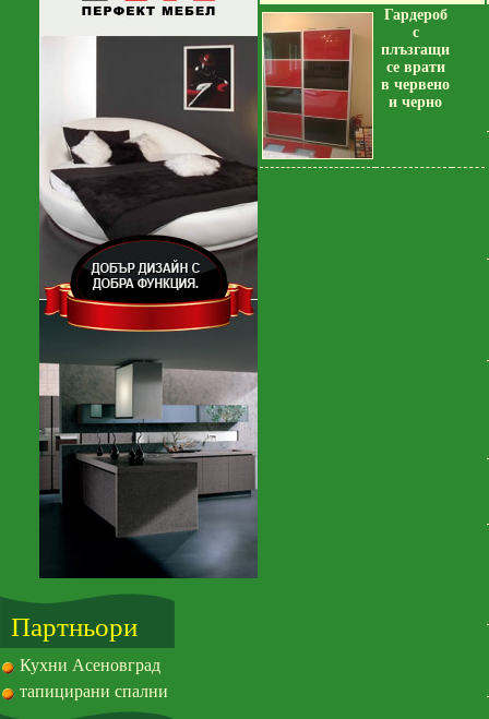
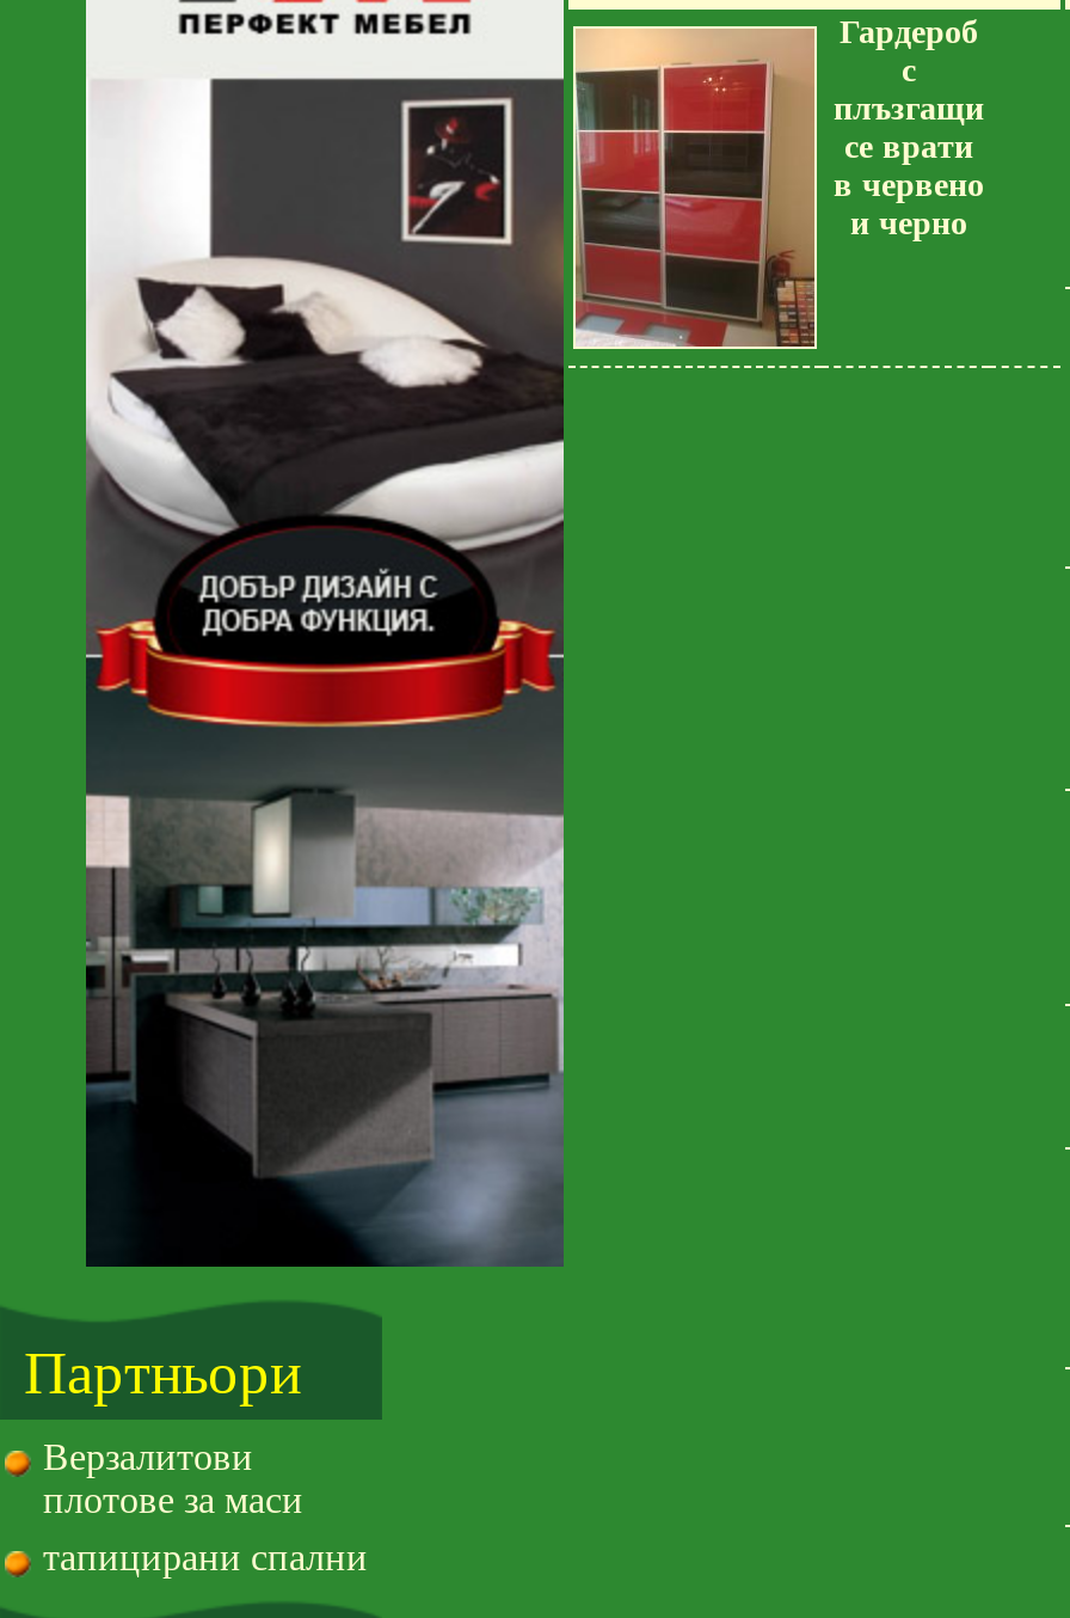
- Кухни Асеновград
+ Верзалитови
+ плотове за маси
